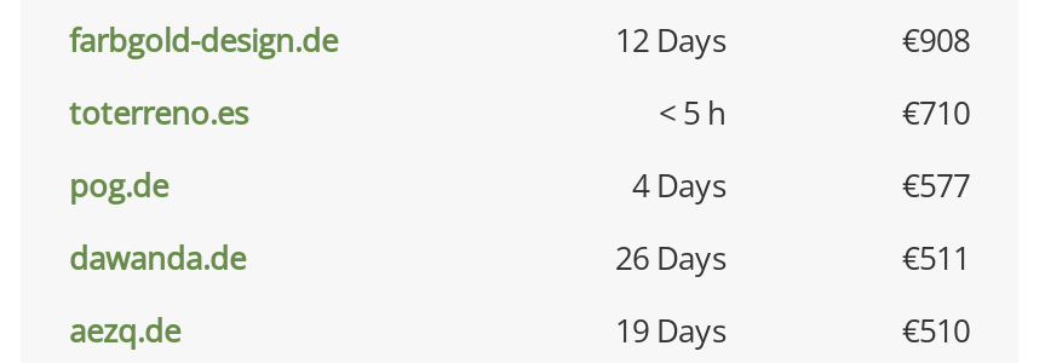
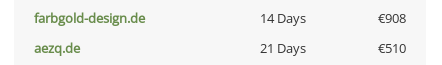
- 12 Days
+ 14 Days

- toterreno.es
- < 5 h
- €710
- pog.de
- 4 Days
- €577
- dawanda.de
- 26 Days
- €511

- 19 Days
+ 21 Days
